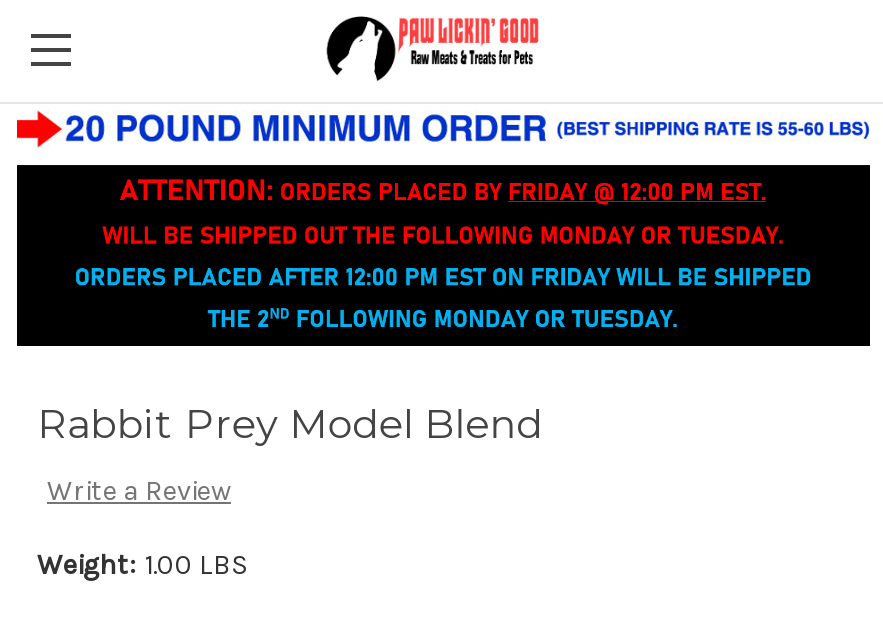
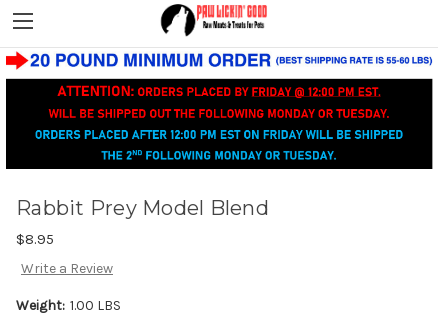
+ $8.95
